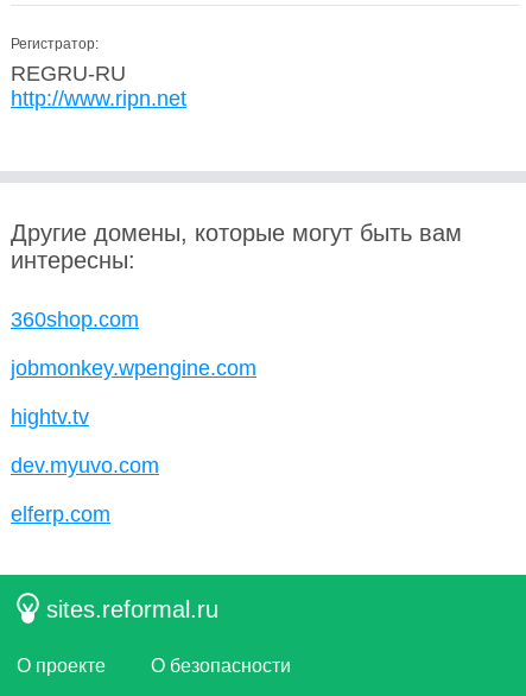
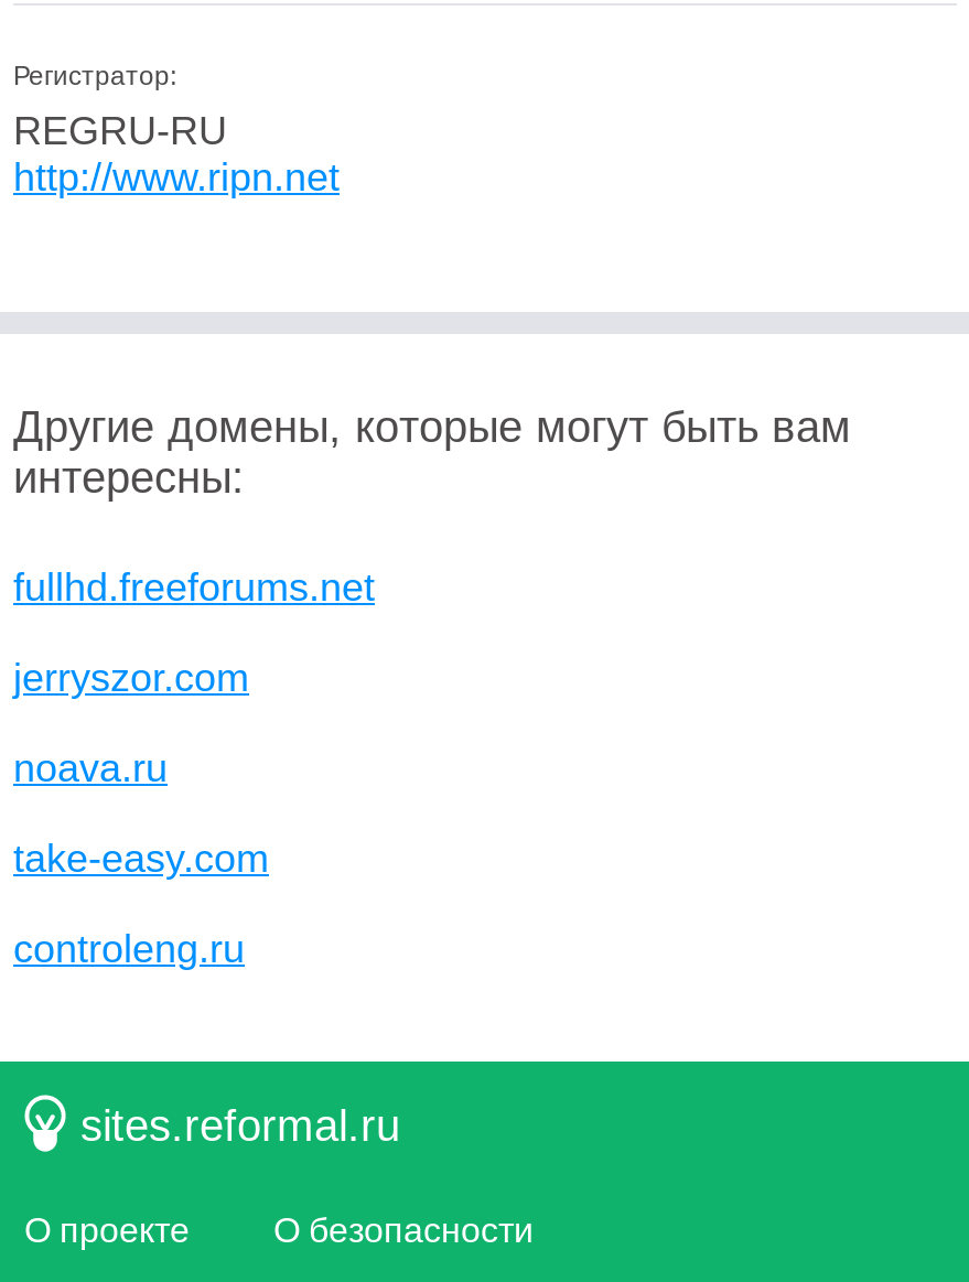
- 360shop.com
+ fullhd.freeforums.net

- jobmonkey.wpengine.com
+ jerryszor.com

- hightv.tv
+ noava.ru

- dev.myuvo.com
+ take-easy.com

- elferp.com
+ controleng.ru
